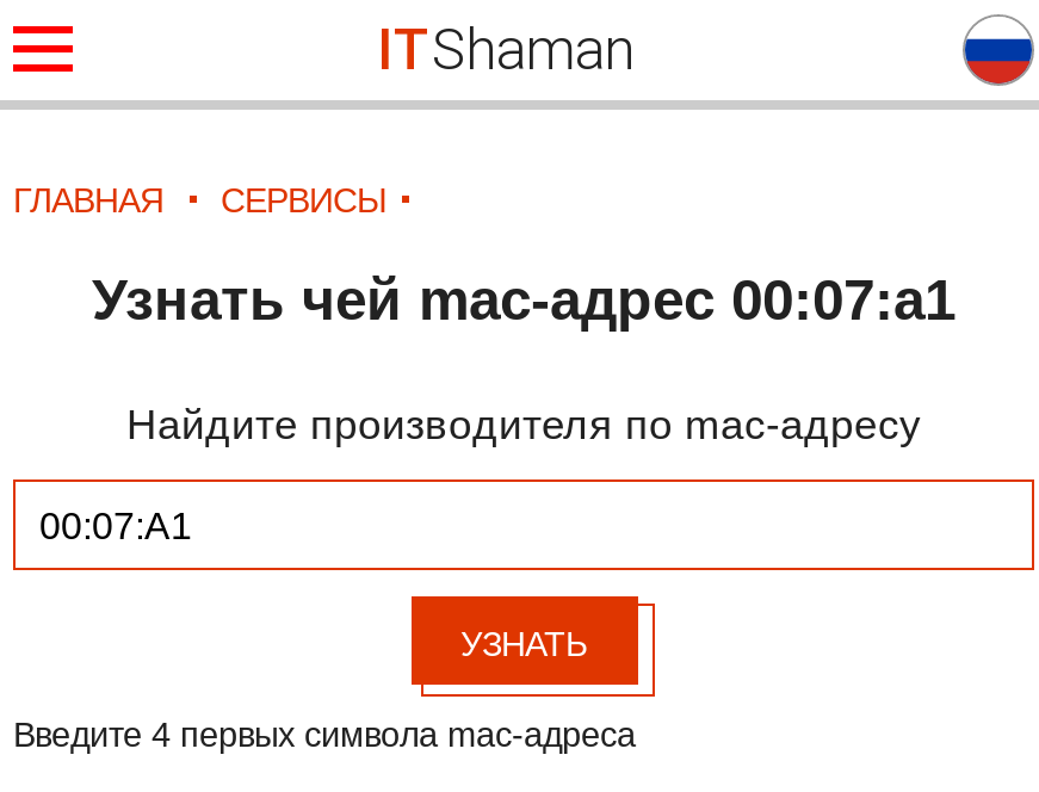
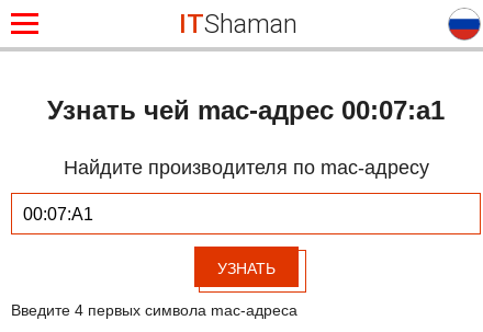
- ГЛАВНАЯ
- СЕРВИСЫ
